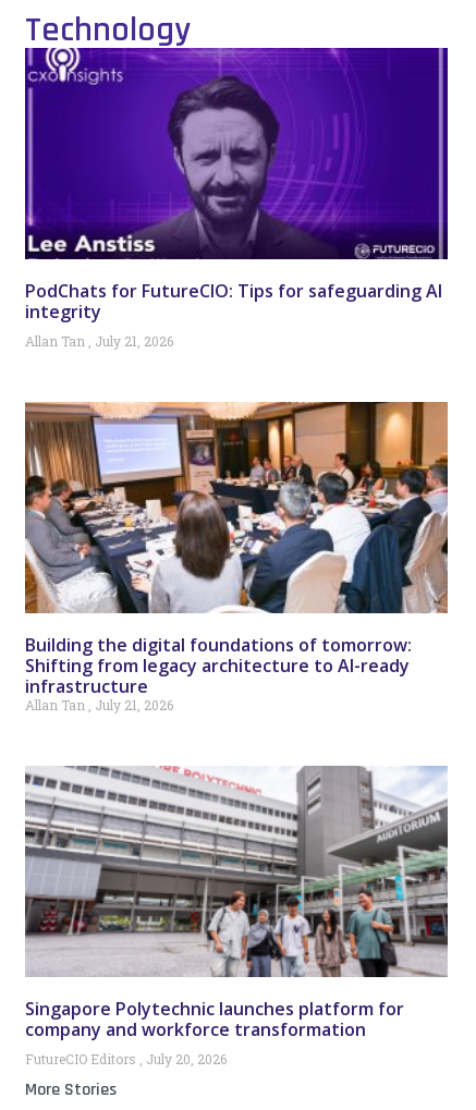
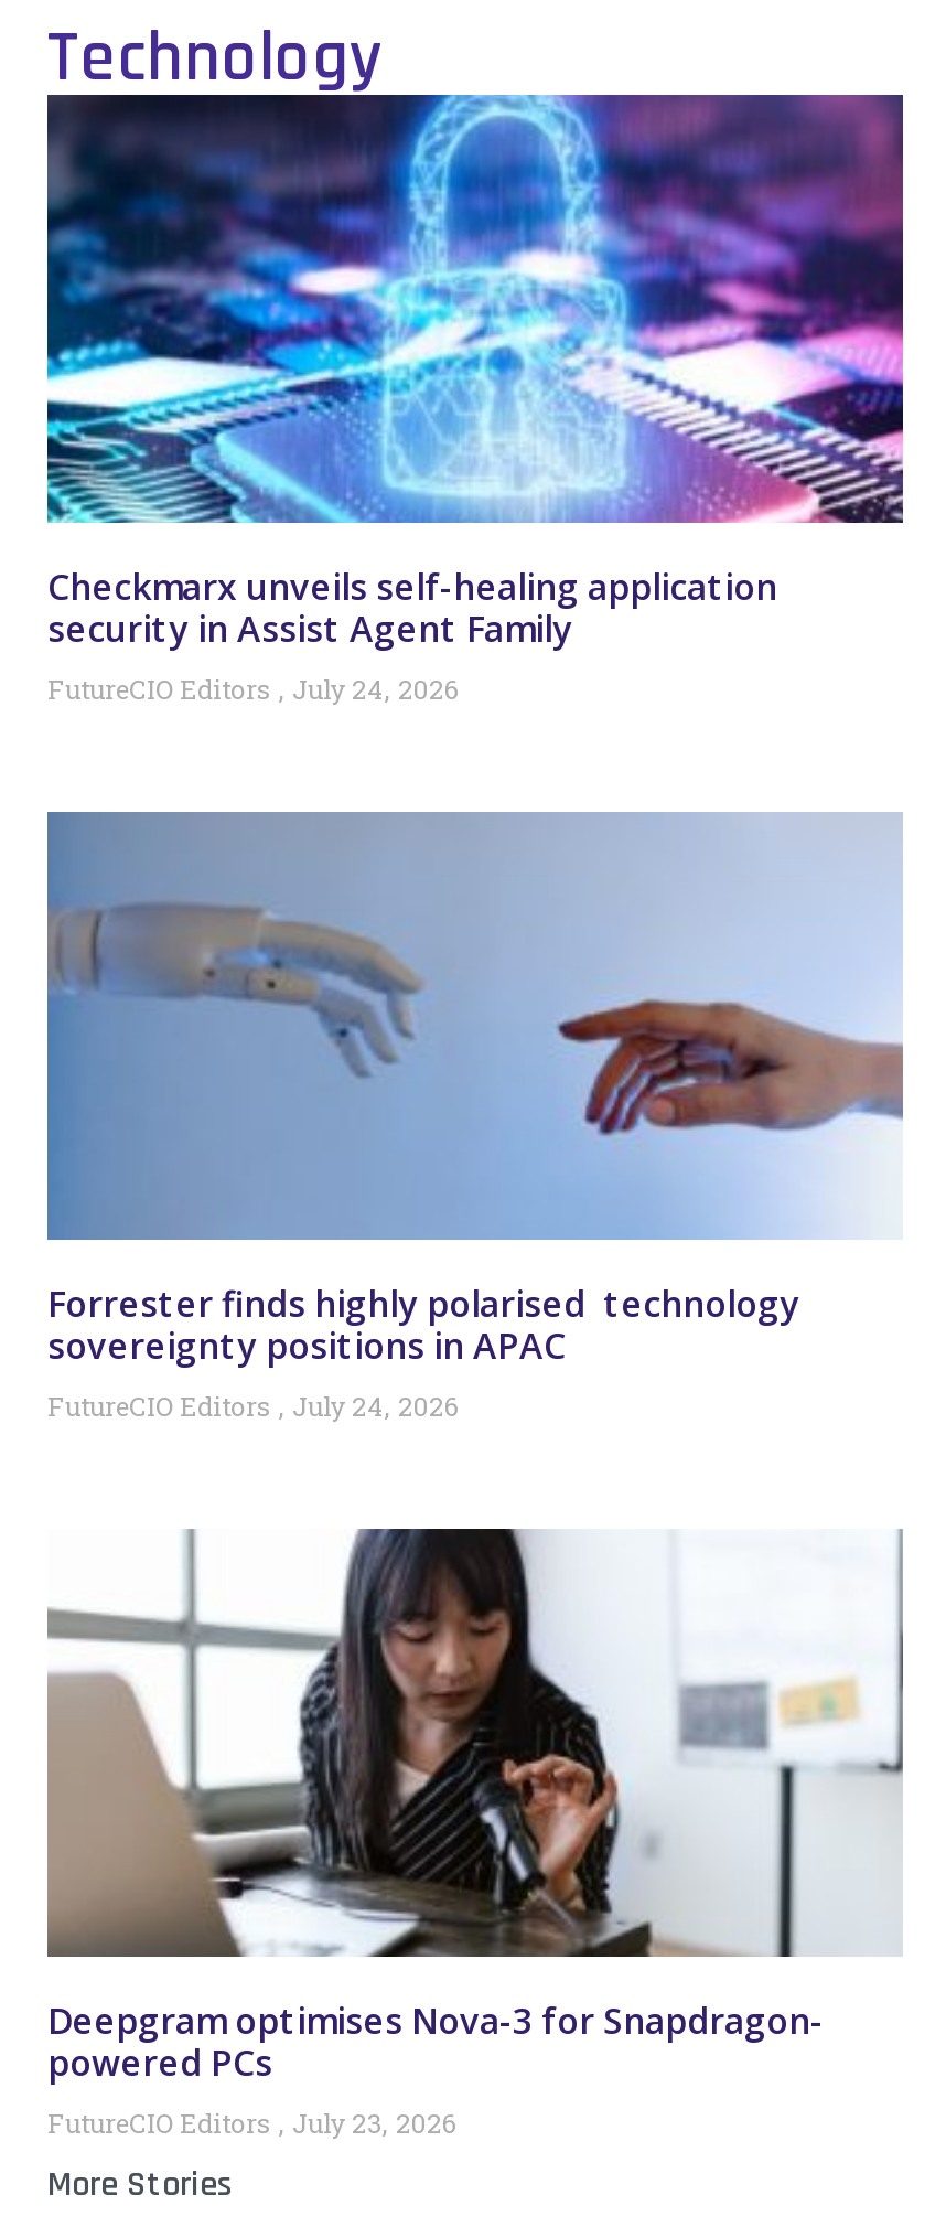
- [image]
- PodChats for FutureCIO: Tips for safeguarding AI
- integrity
- Allan Tan July 21, 2026
+ [image]
+ Checkmarx unveils self-healing application
+ security in Assist Agent Family
+ FutureCIO Editors July 24, 2026

- [image]
- Building the digital foundations of tomorrow:
- Shifting from legacy architecture to AI-ready
- infrastructure
- Allan Tan July 21, 2026
+ [image]
+ Forrester finds highly polarised technology
+ sovereignty positions in APAC
+ FutureCIO Editors July 24, 2026

- [image]
- Singapore Polytechnic launches platform for
- company and workforce transformation
- FutureCIO Editors July 20, 2026
+ [image]
+ Deepgram optimises Nova-3 for Snapdragon-
+ powered PCs
+ FutureCIO Editors July 23, 2026
